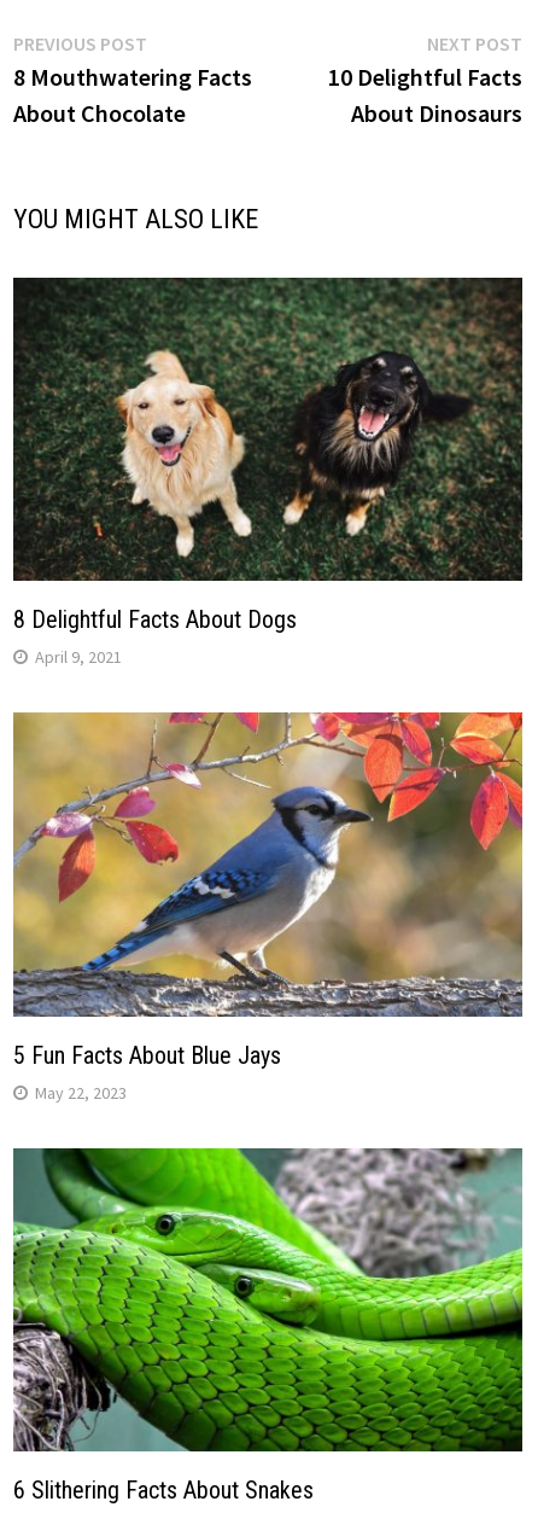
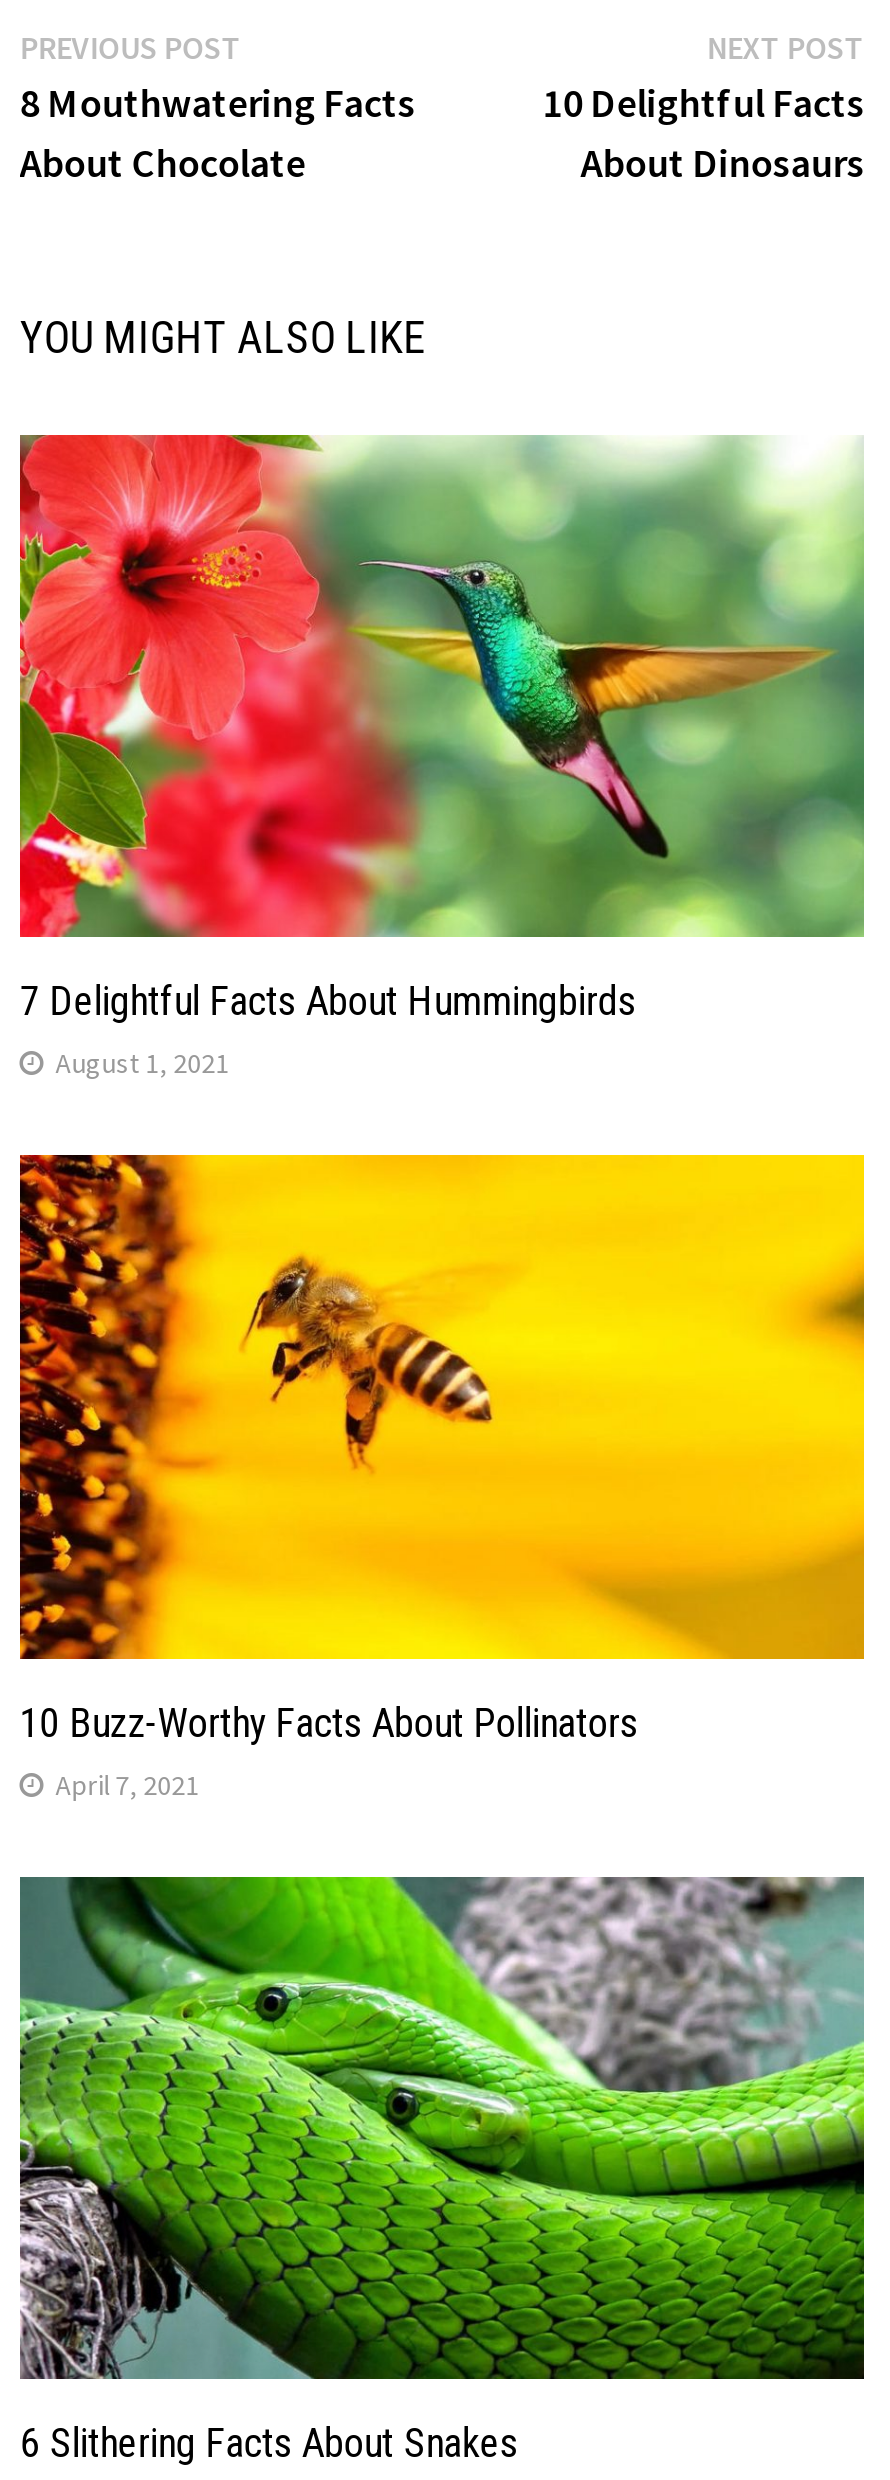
- [image]
- 8 Delightful Facts About Dogs
- April 9, 2021
+ [image]
+ 7 Delightful Facts About Hummingbirds
+ August 1, 2021

- [image]
- 5 Fun Facts About Blue Jays
- May 22, 2023
+ [image]
+ 10 Buzz-Worthy Facts About Pollinators
+ April 7, 2021
